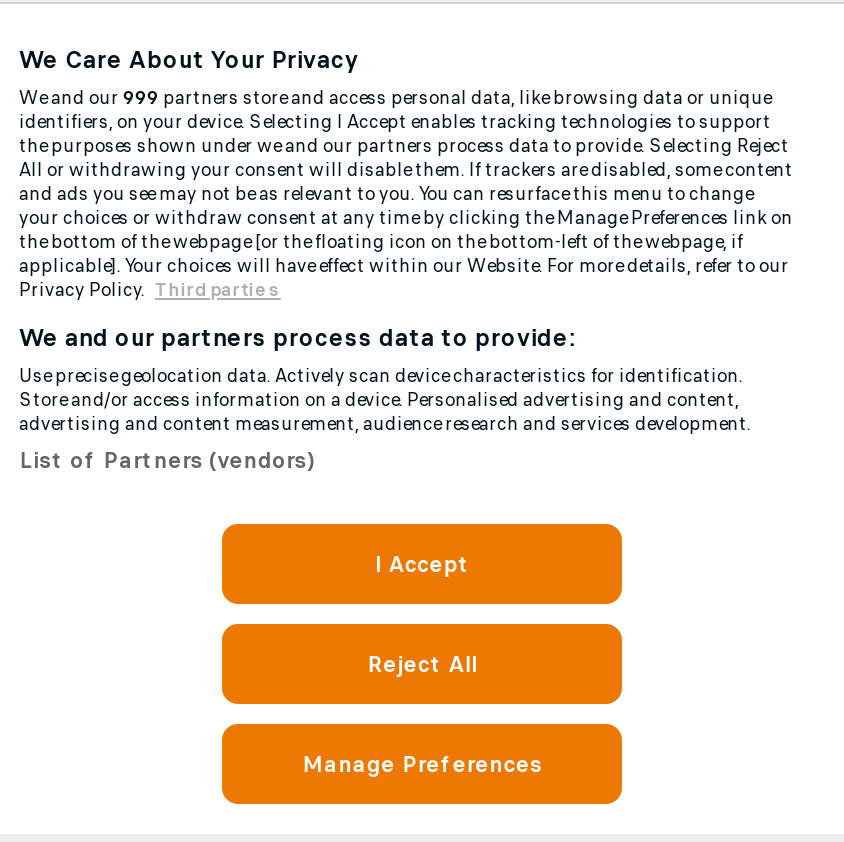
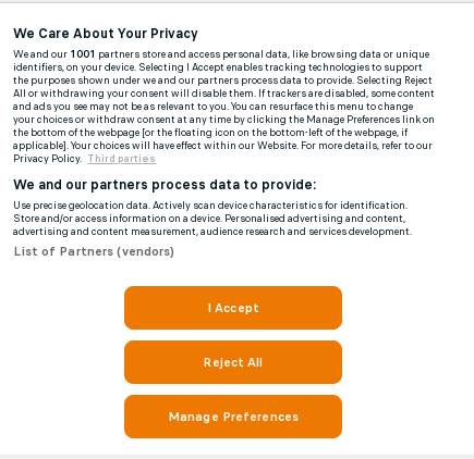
- We and our 999 partners store and access personal data, like browsing data or unique
+ We and our 1001 partners store and access personal data, like browsing data or unique
